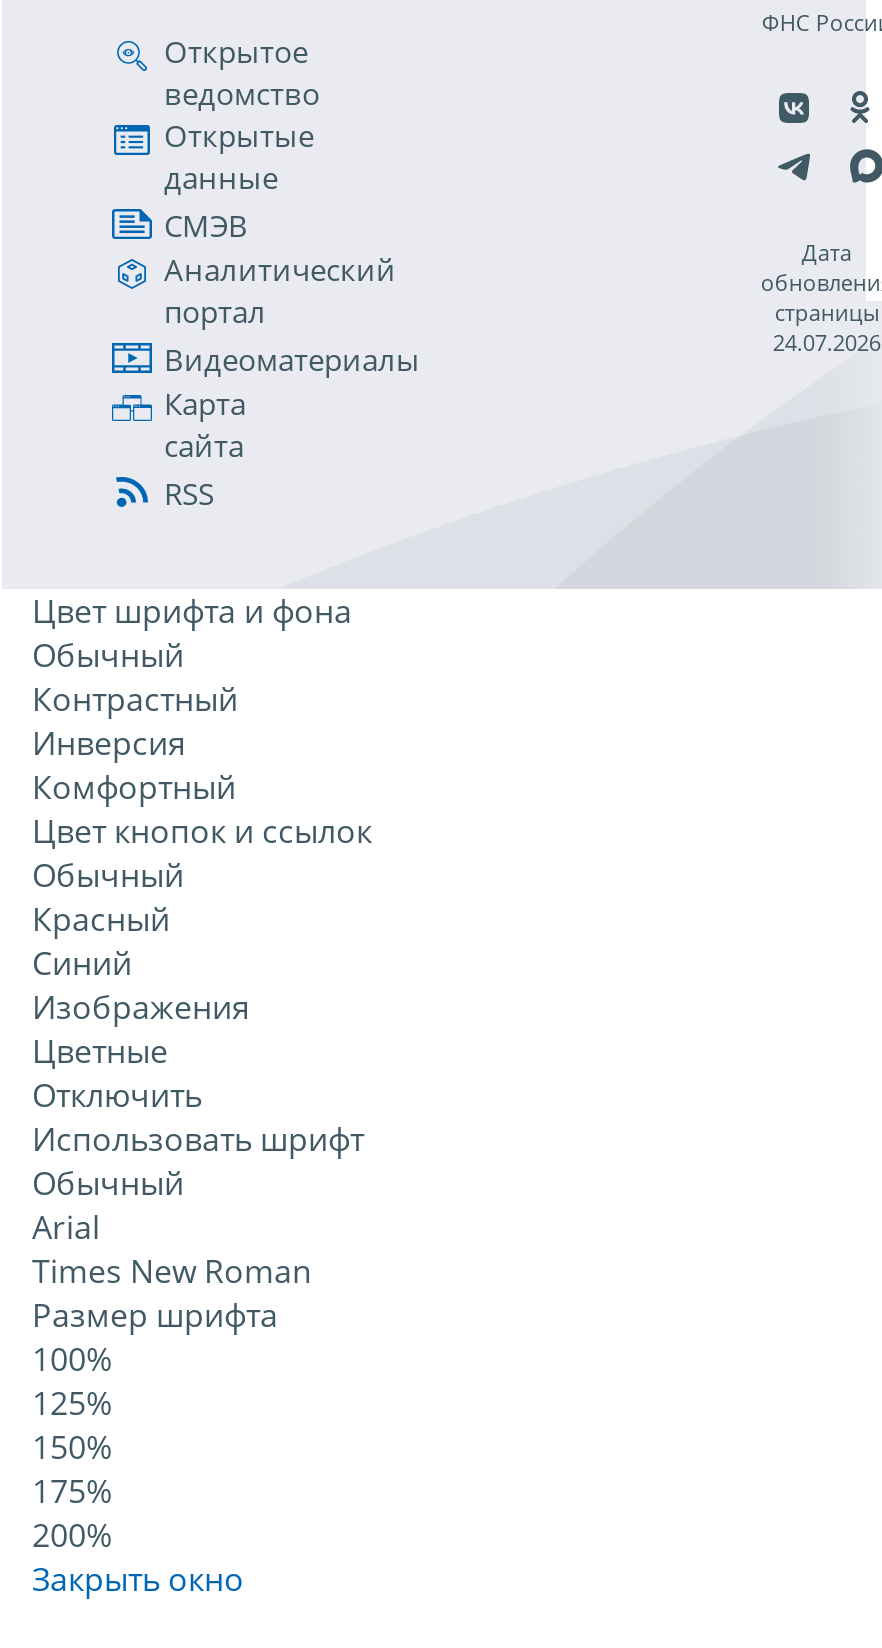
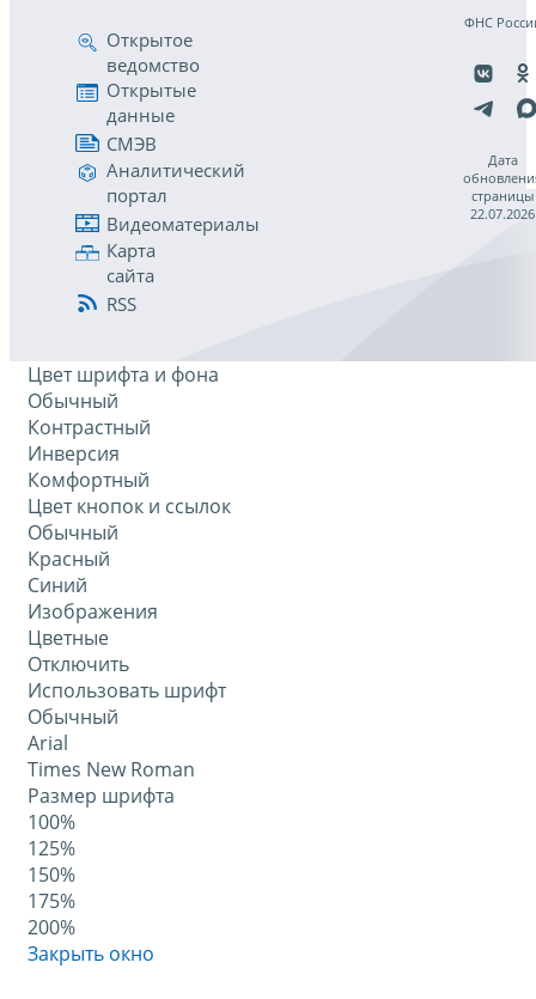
- 24.07.2026
+ 22.07.2026
